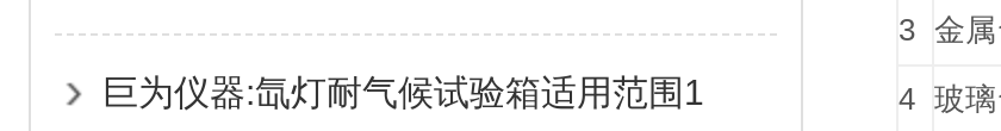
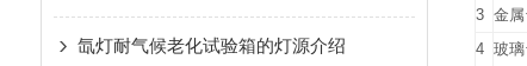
- 巨为仪器:氙灯耐气候试验箱适用范围1
+ 氙灯耐气候老化试验箱的灯源介绍
